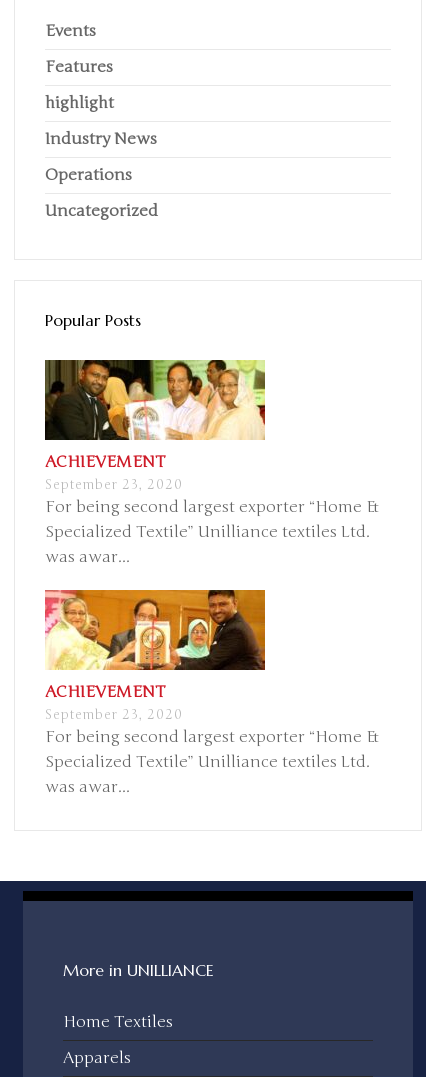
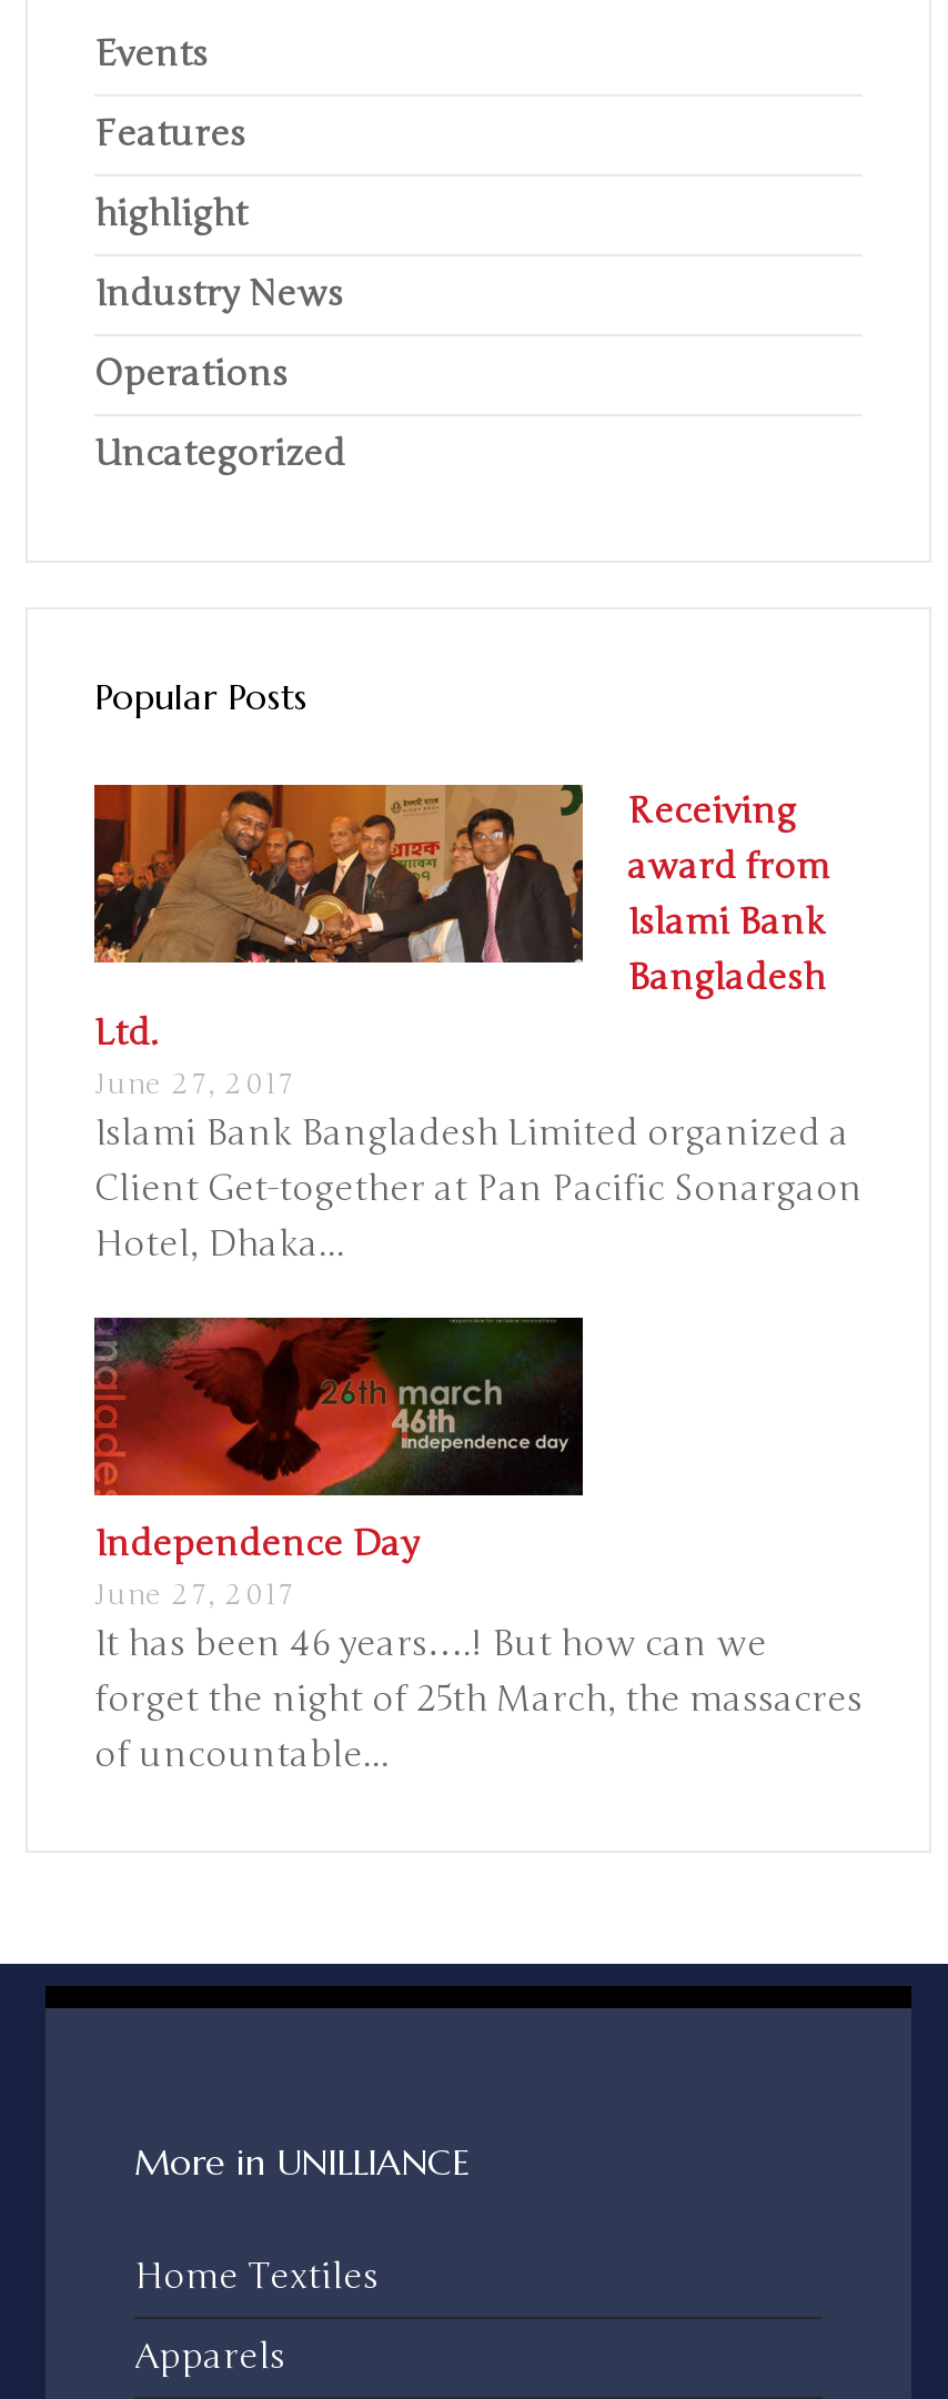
- [image]
- ACHIEVEMENT
- September 23, 2020
- For being second largest exporter “Home &
- Specialized Textile” Unilliance textiles Ltd.
- was awar...
+ [image]
+ Receiving
+ award from
+ Islami Bank
+ Bangladesh
+ Ltd.
+ June 27, 2017
+ Islami Bank Bangladesh Limited organized a
+ Client Get-together at Pan Pacific Sonargaon
+ Hotel, Dhaka...

- [image]
- ACHIEVEMENT
- September 23, 2020
- For being second largest exporter “Home &
- Specialized Textile” Unilliance textiles Ltd.
- was awar...
+ [image]
+ Independence Day
+ June 27, 2017
+ It has been 46 years….! But how can we
+ forget the night of 25th March, the massacres
+ of uncountable...
